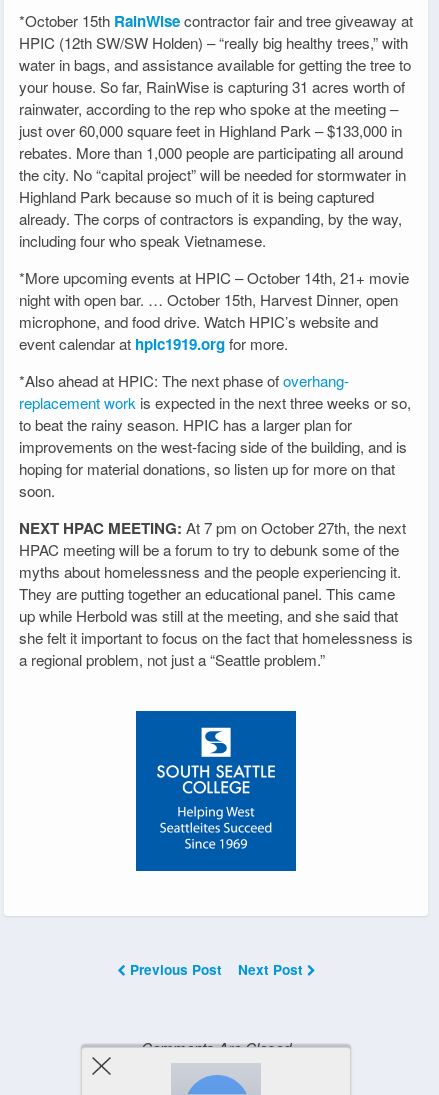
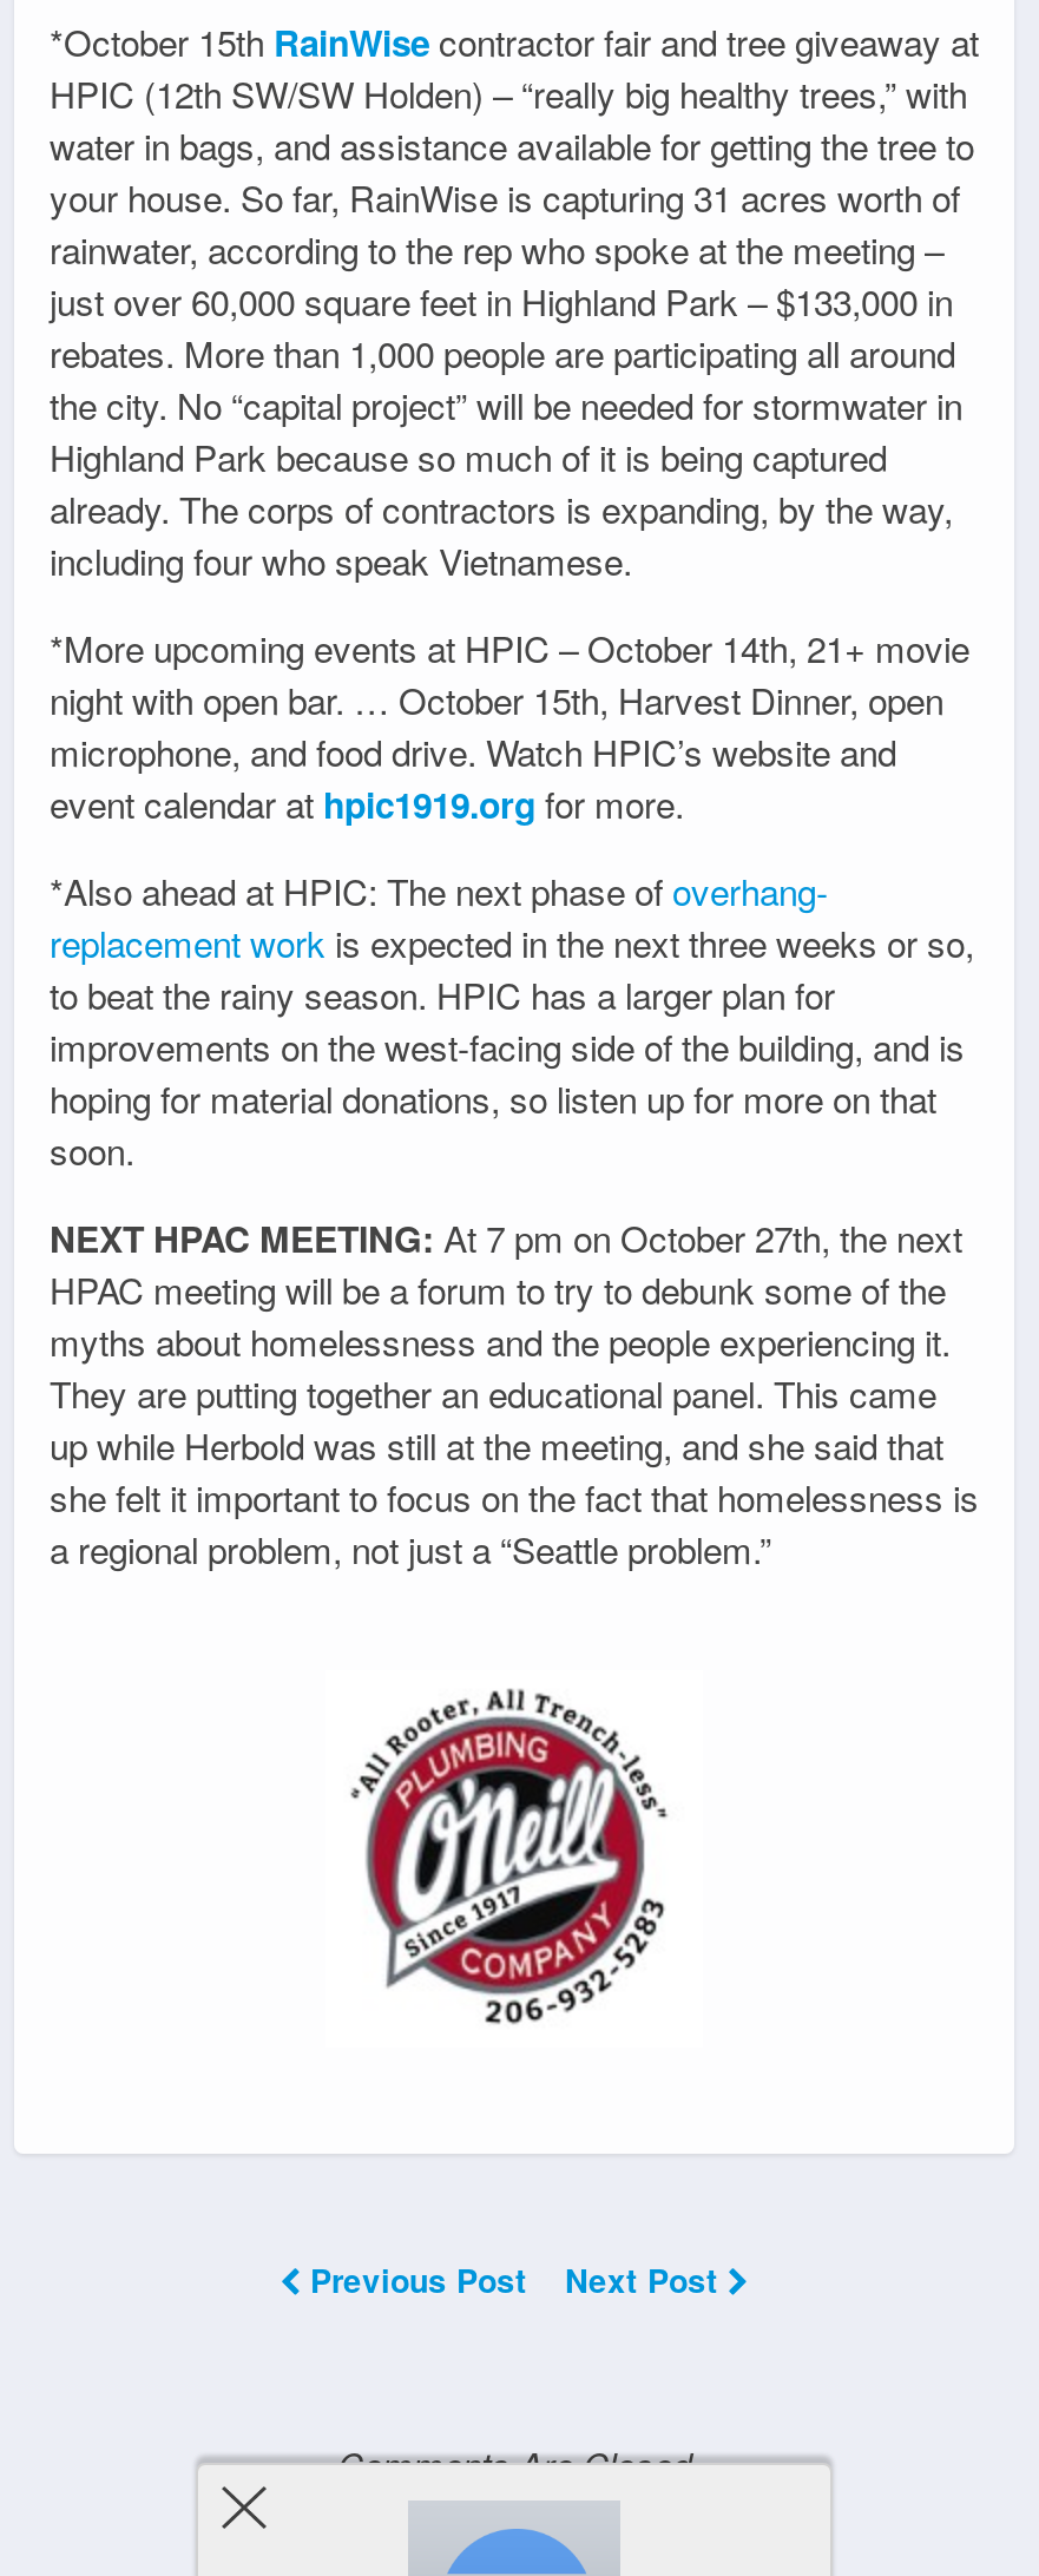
- [image]
+ [image]
